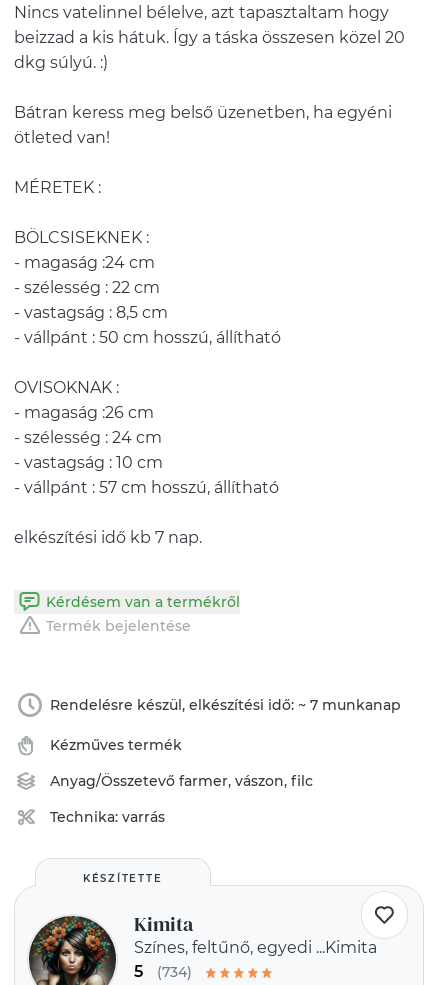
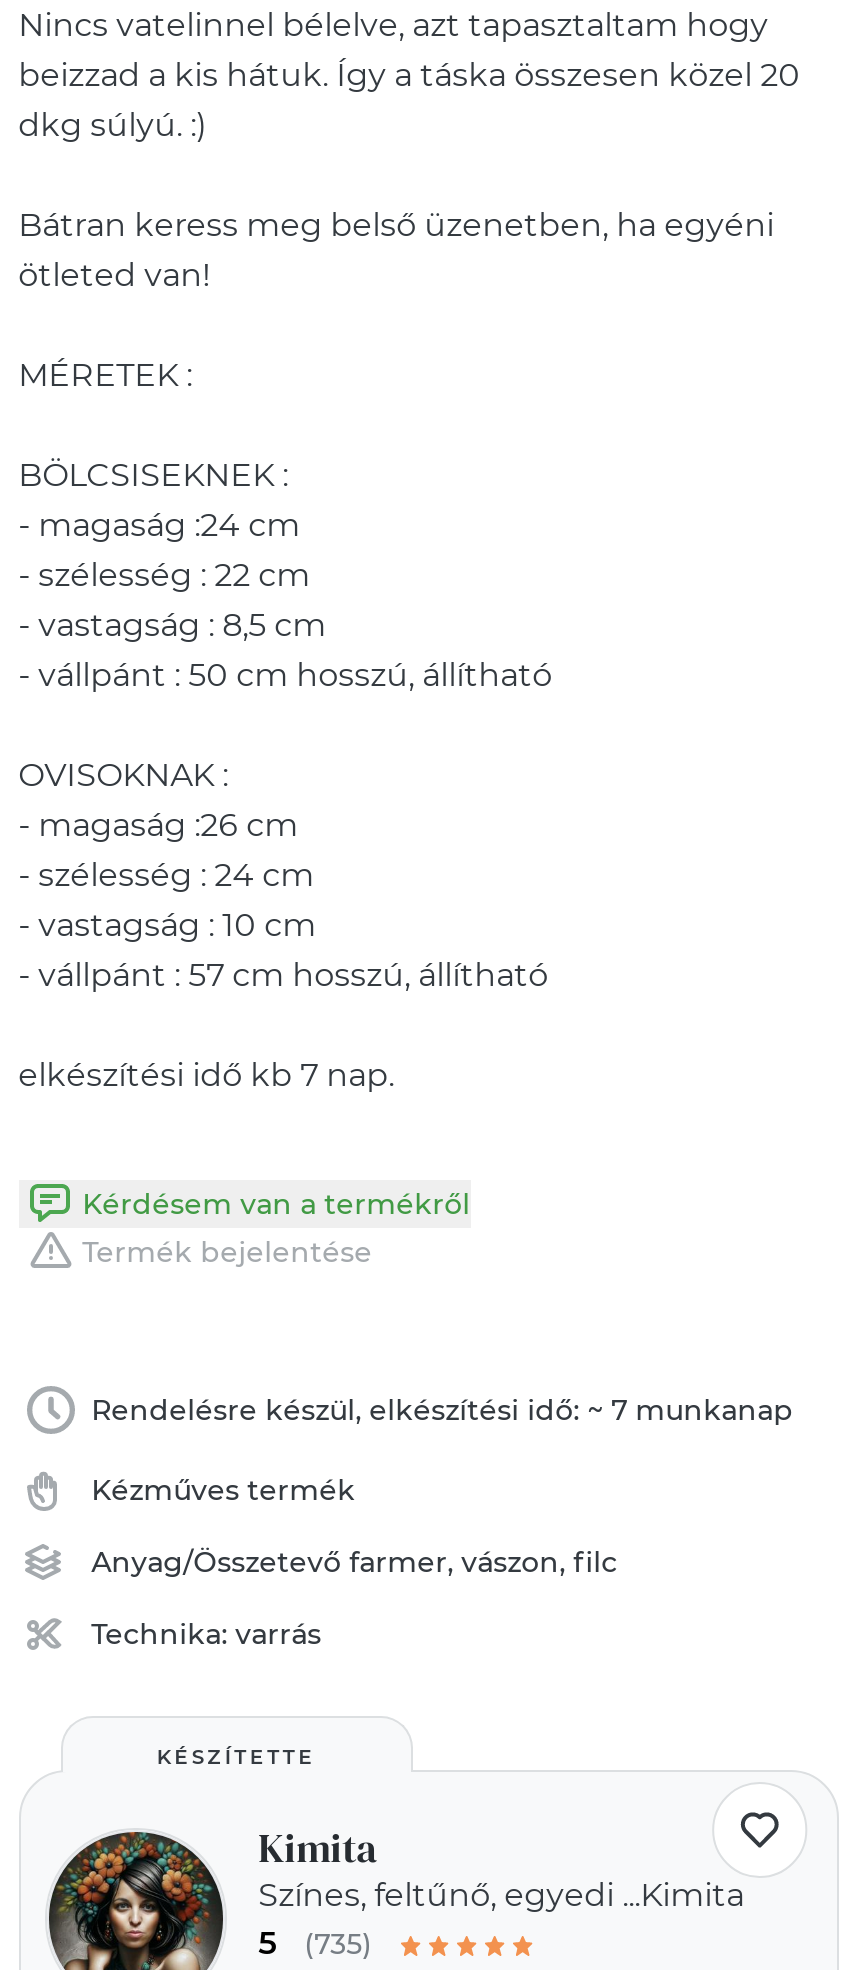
- 5 (734)
+ 5 (735)
